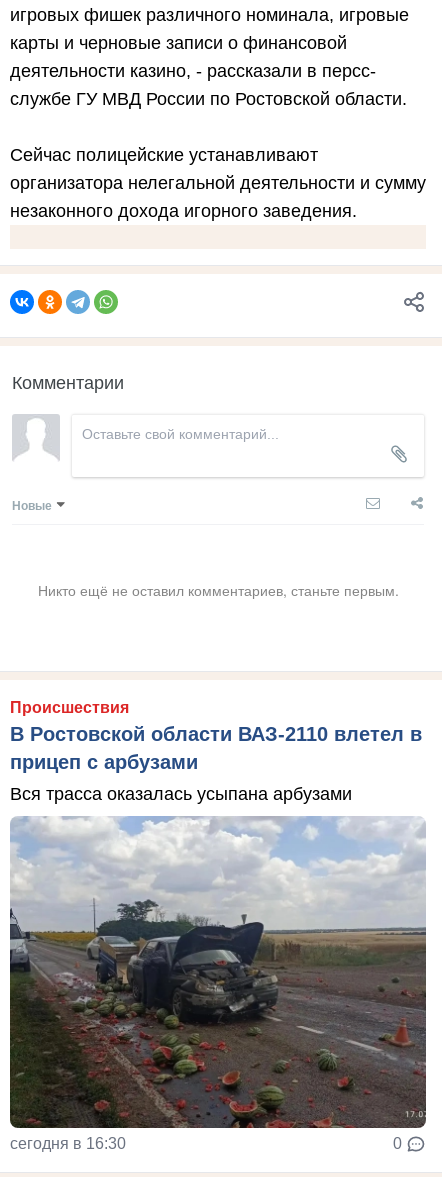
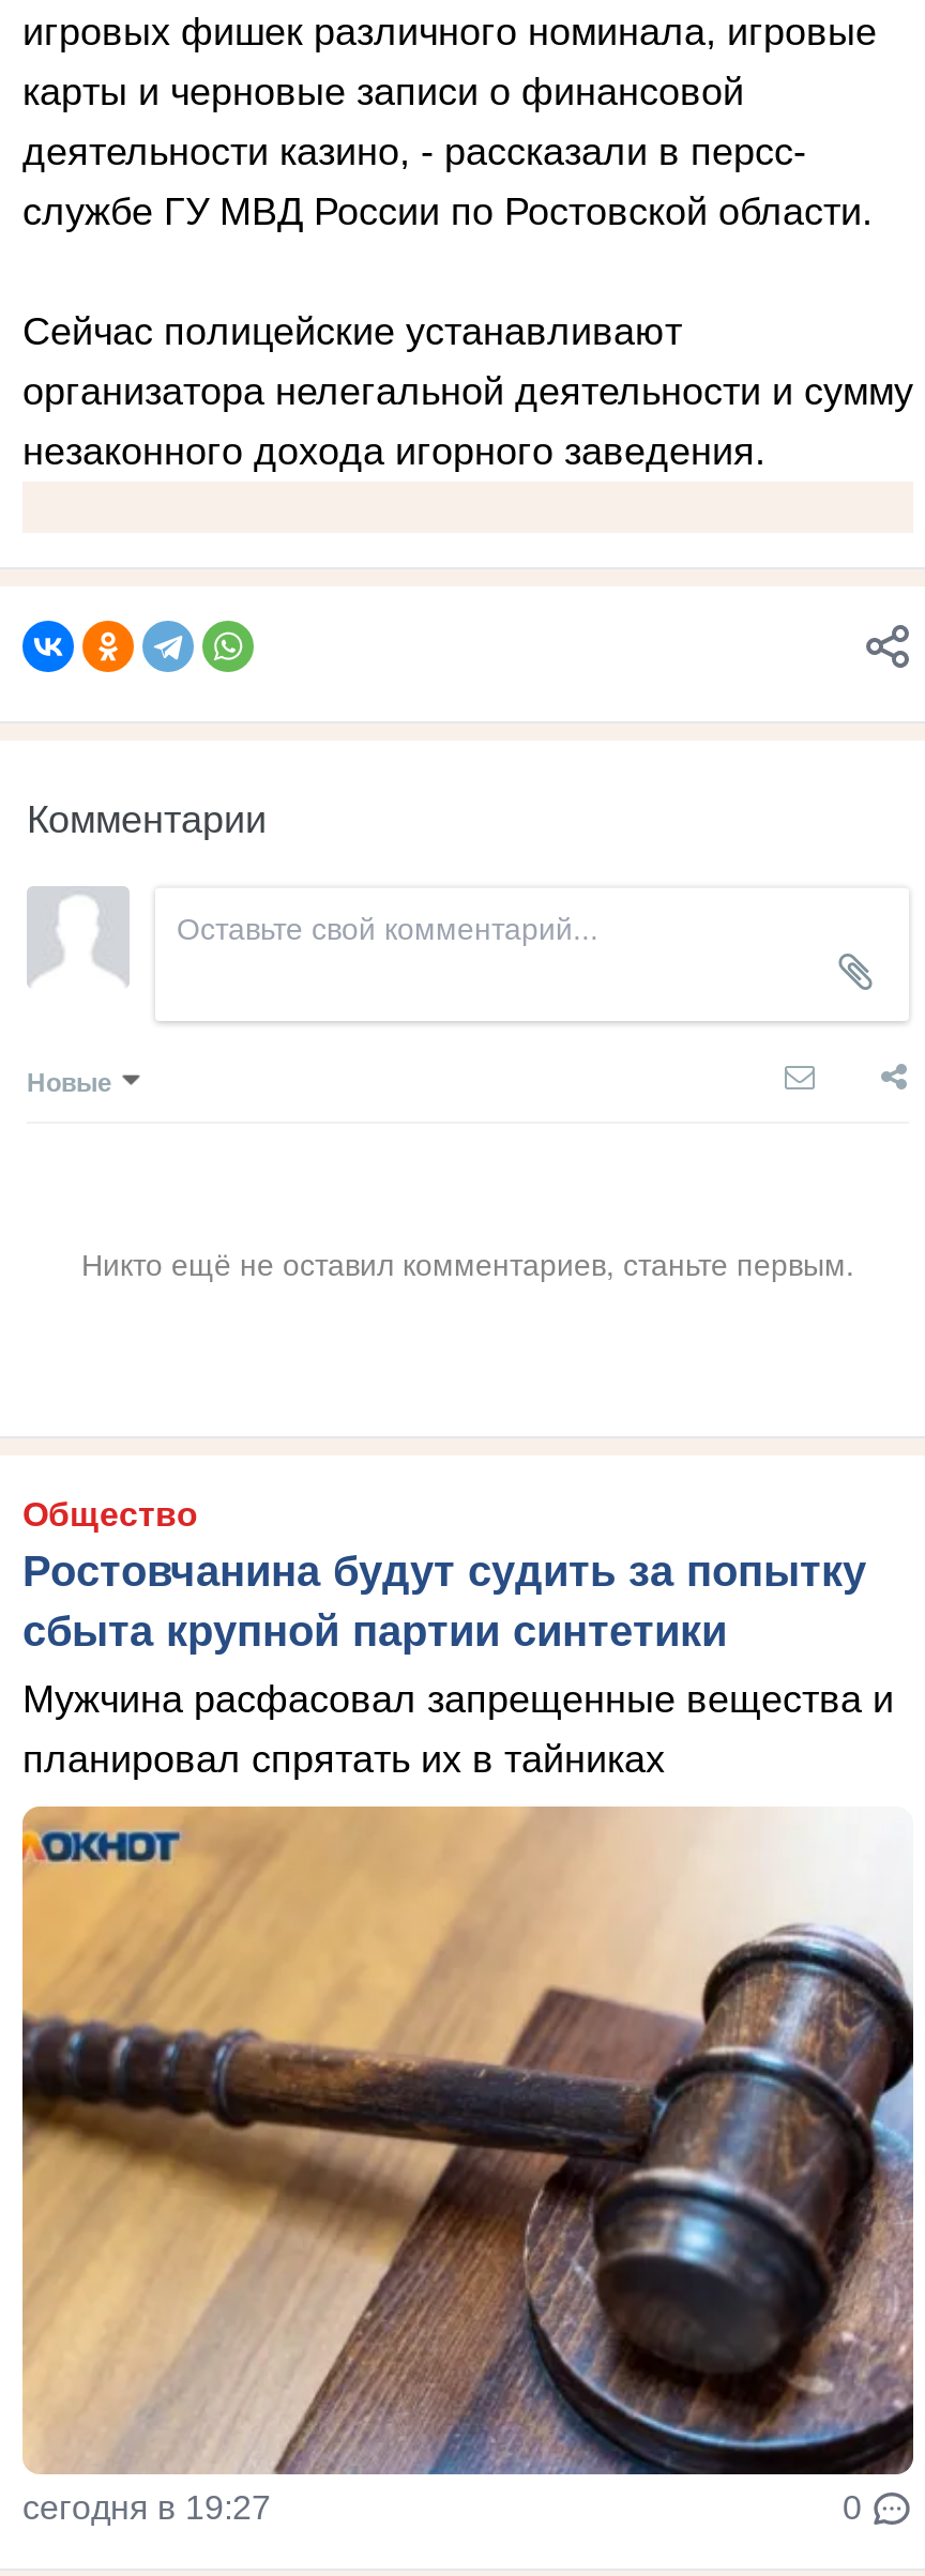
- Происшествия
- В Ростовской области ВАЗ-2110 влетел в
- прицеп с арбузами
+ Общество
+ Ростовчанина будут судить за попытку
+ сбыта крупной партии синтетики

- Вся трасса оказалась усыпана арбузами
+ Мужчина расфасовал запрещенные вещества и
+ планировал спрятать их в тайниках

- [image]
- сегодня в 16:30
+ [image]
+ сегодня в 19:27
